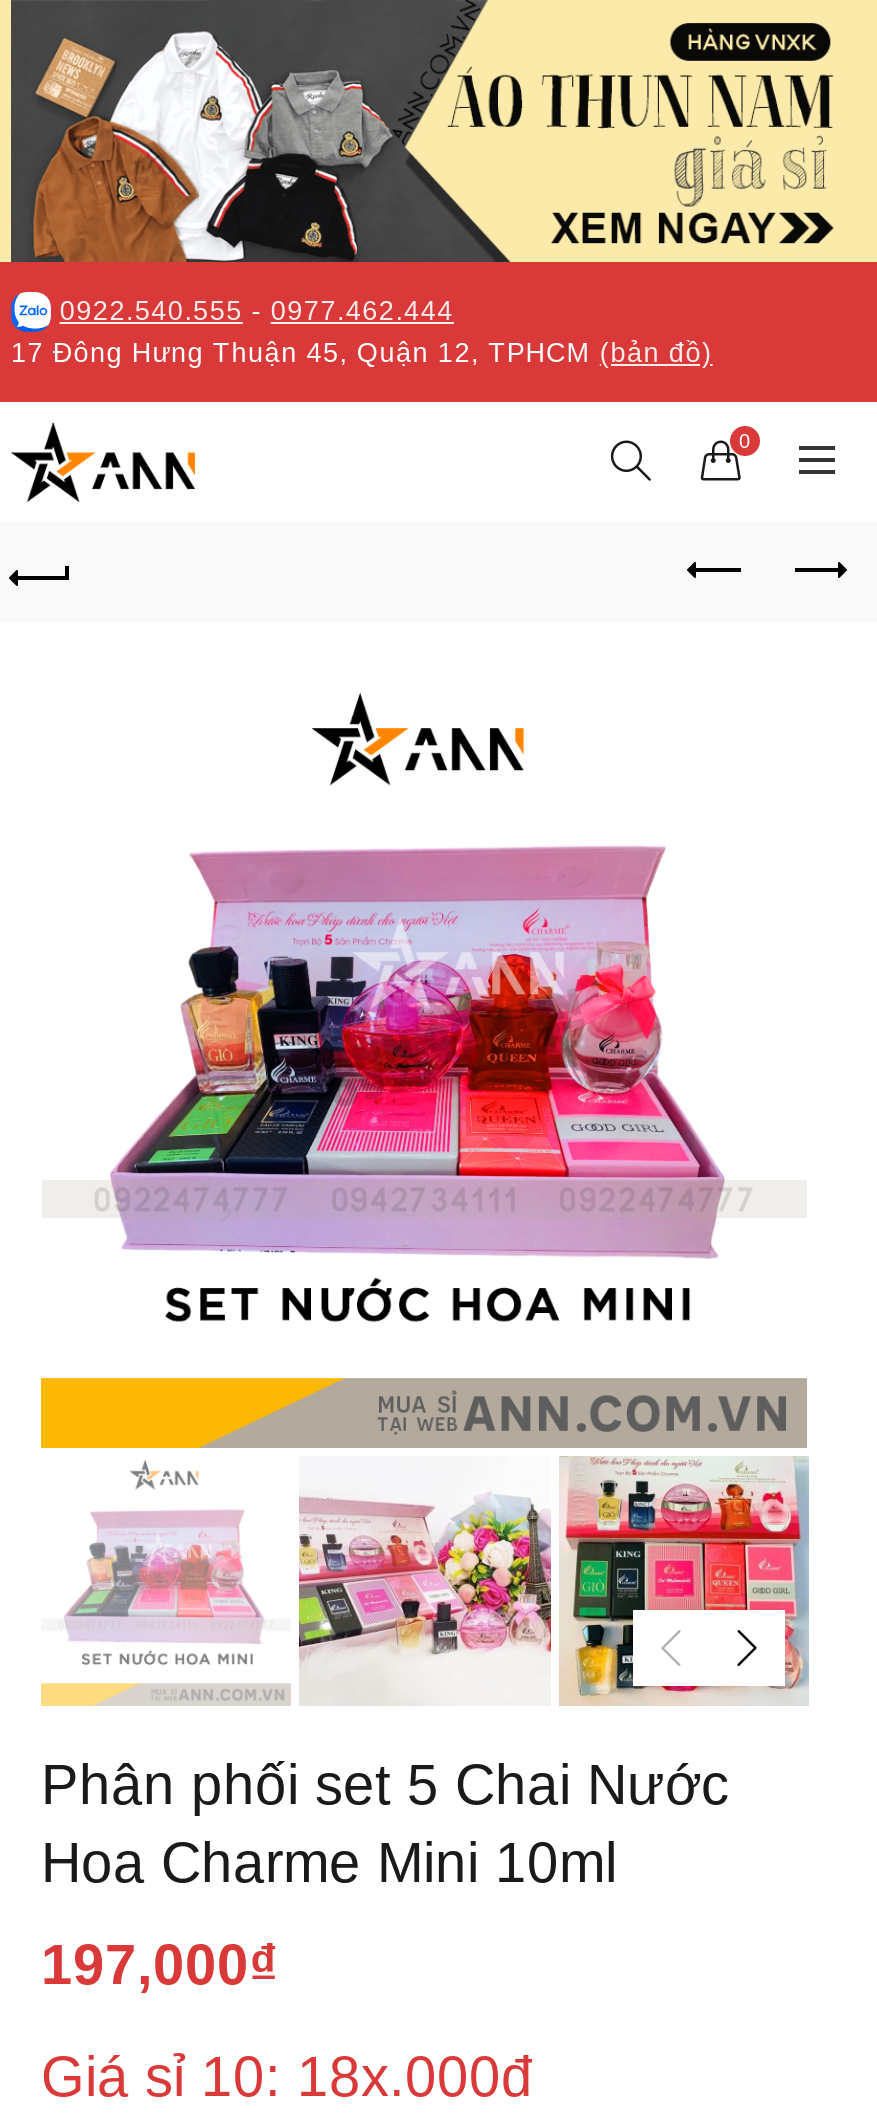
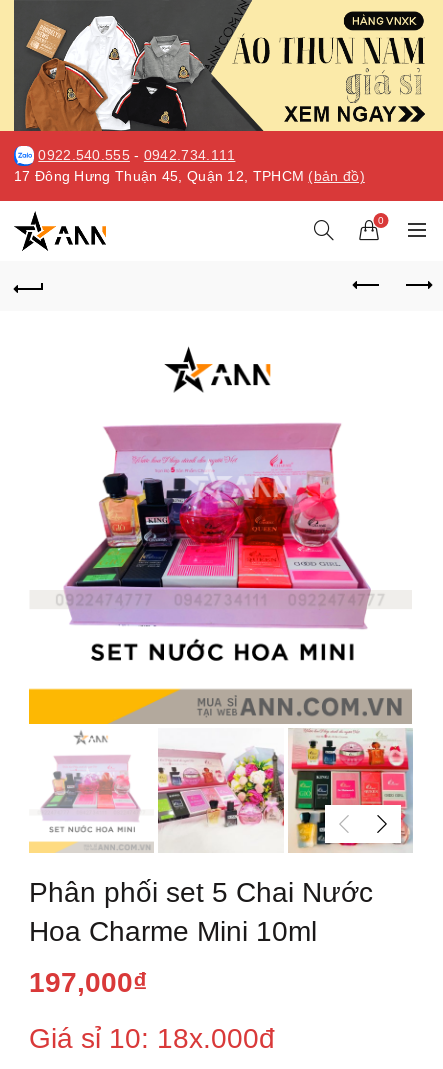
- 0922.540.555 - 0977.462.444
+ 0922.540.555 - 0942.734.111
